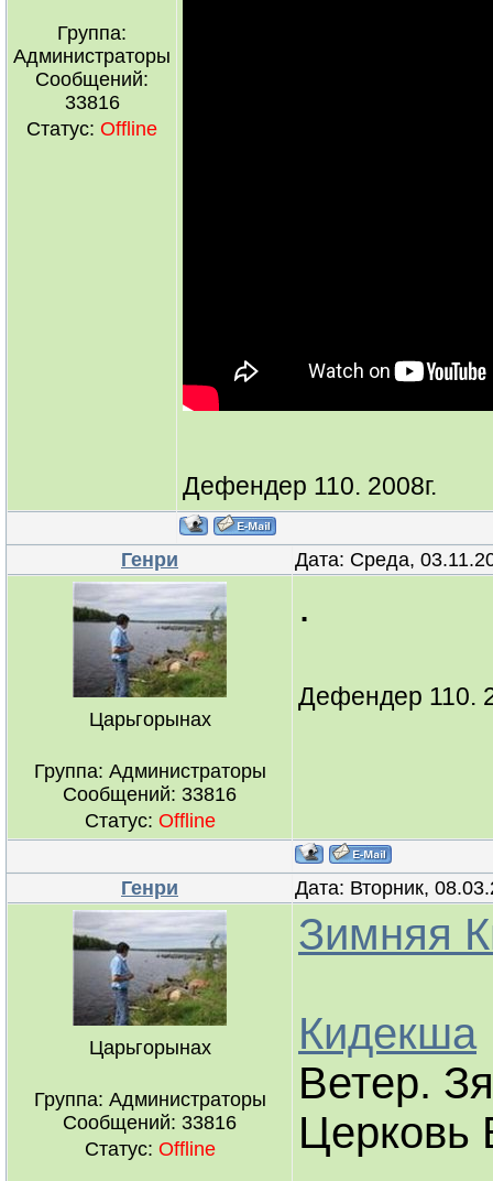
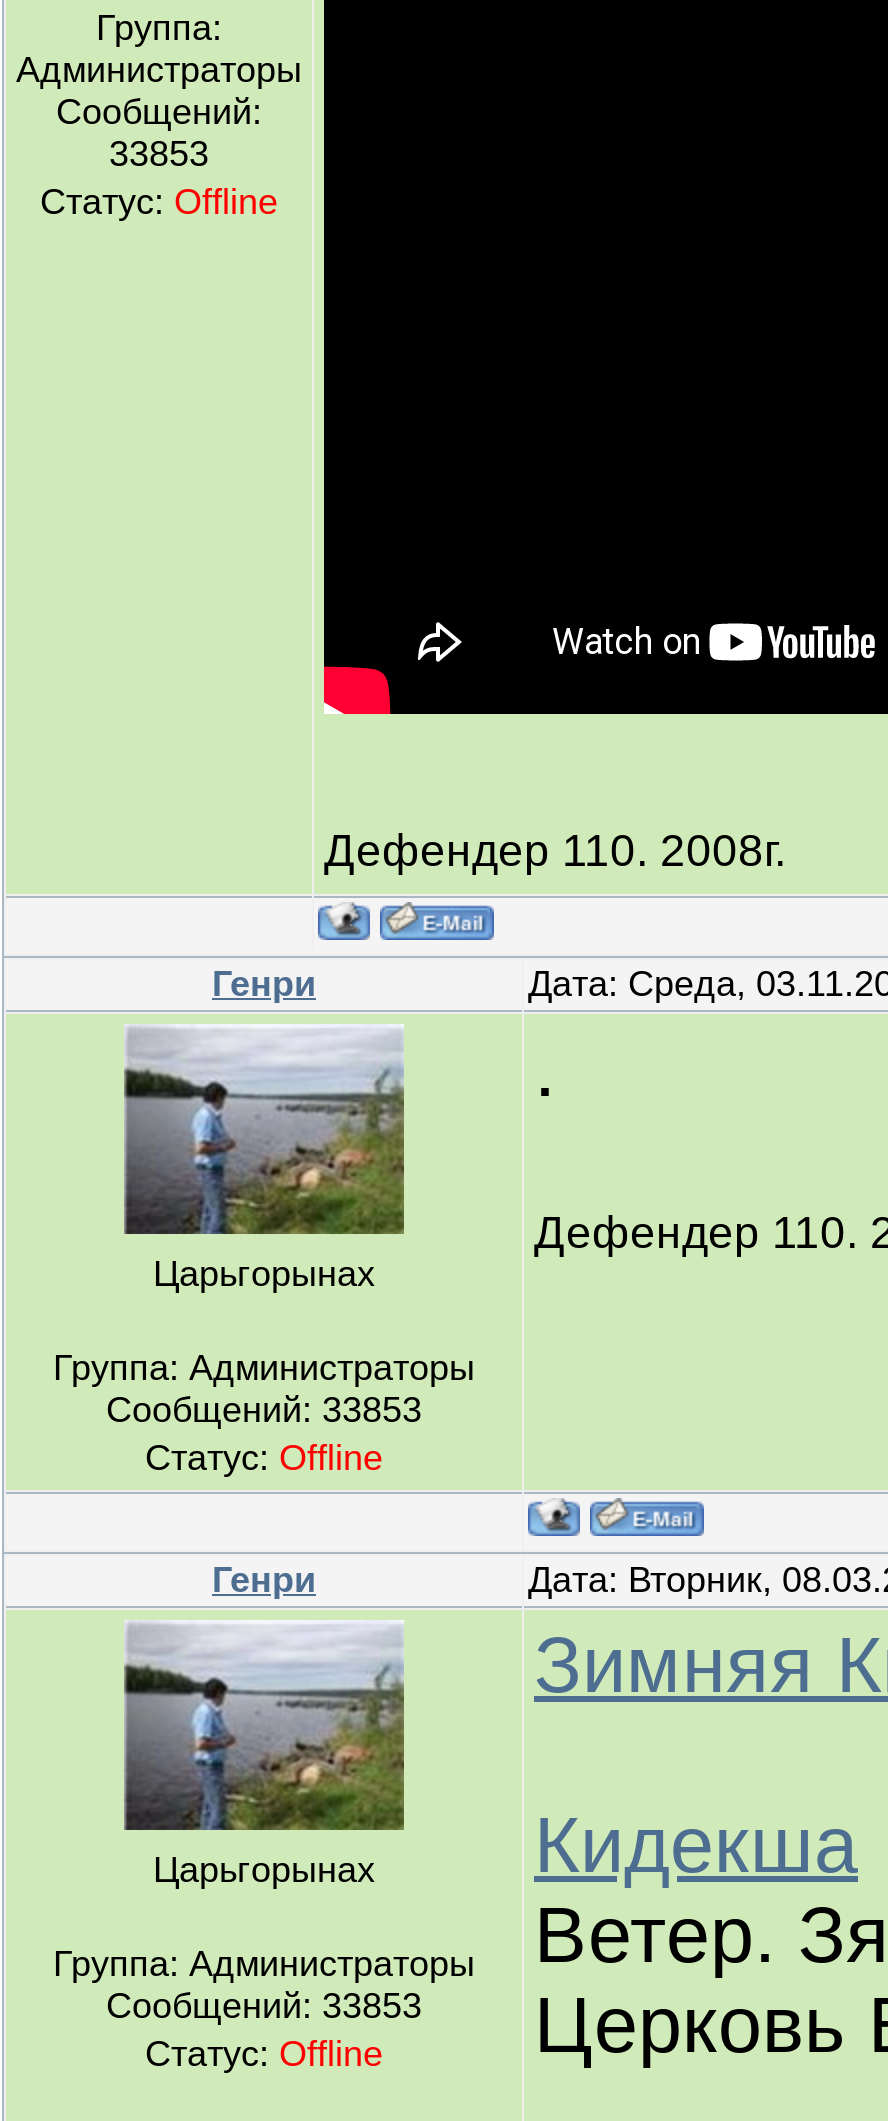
- 33816
+ 33853

- Сообщений: 33816
+ Сообщений: 33853

- Сообщений: 33816
+ Сообщений: 33853
